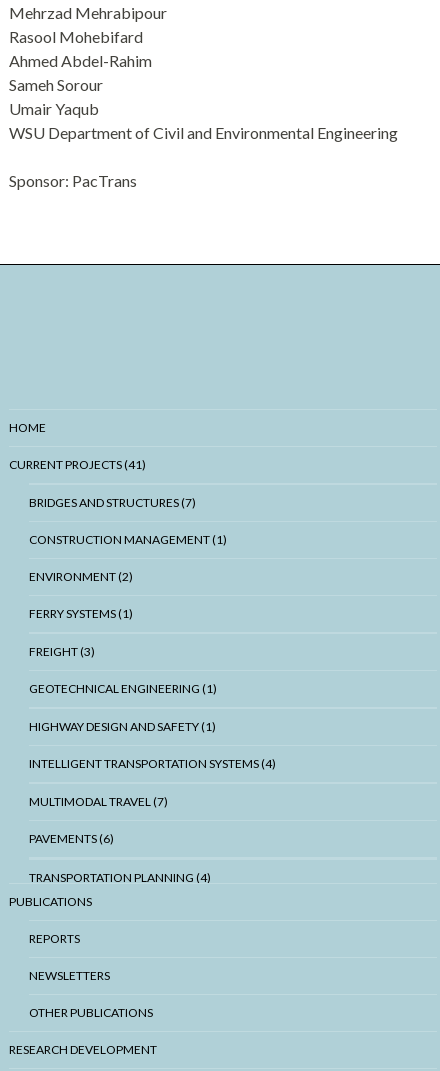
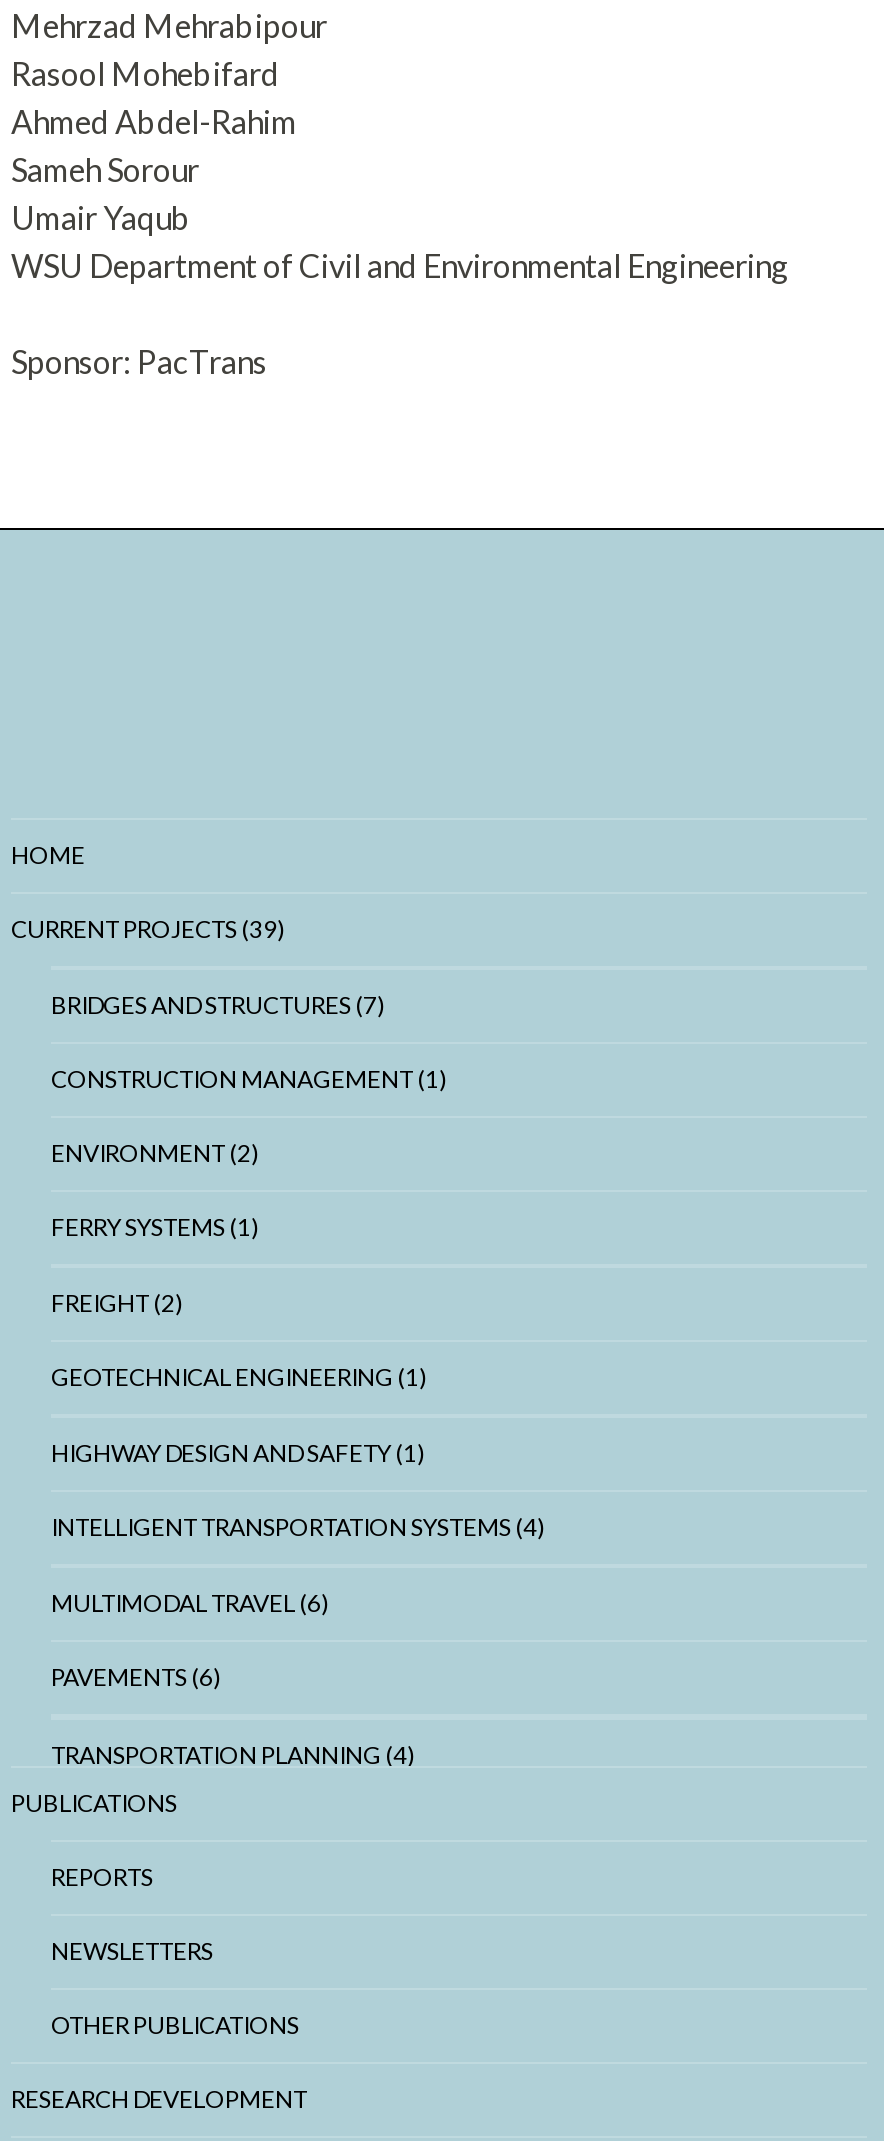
- CURRENT PROJECTS (41)
+ CURRENT PROJECTS (39)

- FREIGHT (3)
+ FREIGHT (2)

- MULTIMODAL TRAVEL (7)
+ MULTIMODAL TRAVEL (6)
